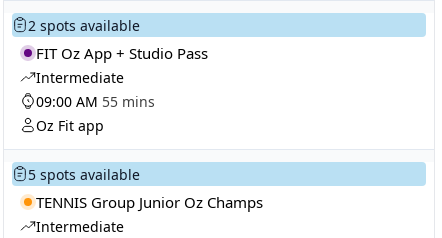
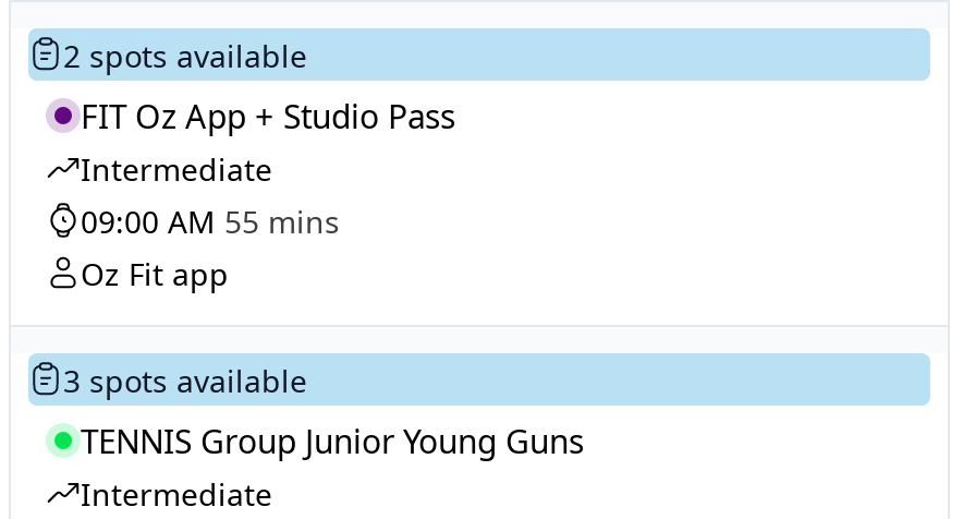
- 5 spots available
+ 3 spots available

- TENNIS Group Junior Oz Champs
+ TENNIS Group Junior Young Guns
